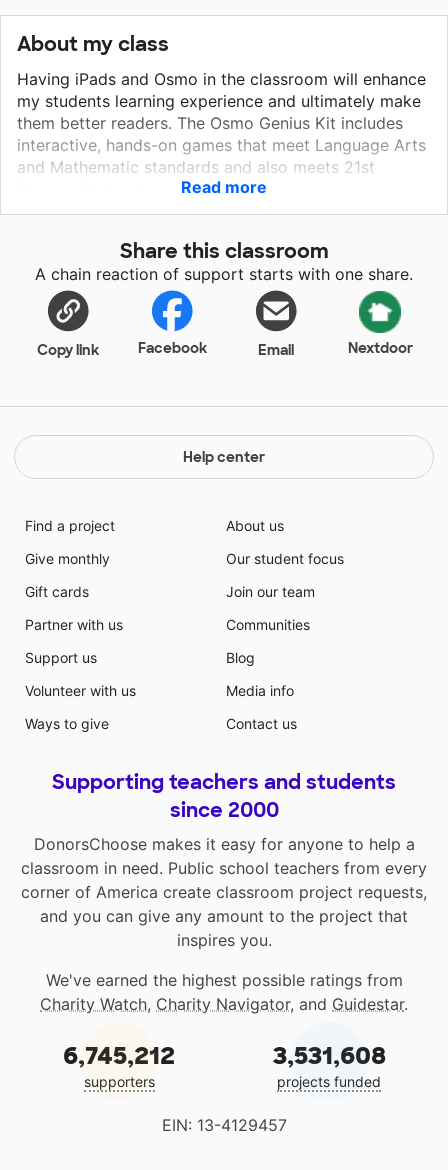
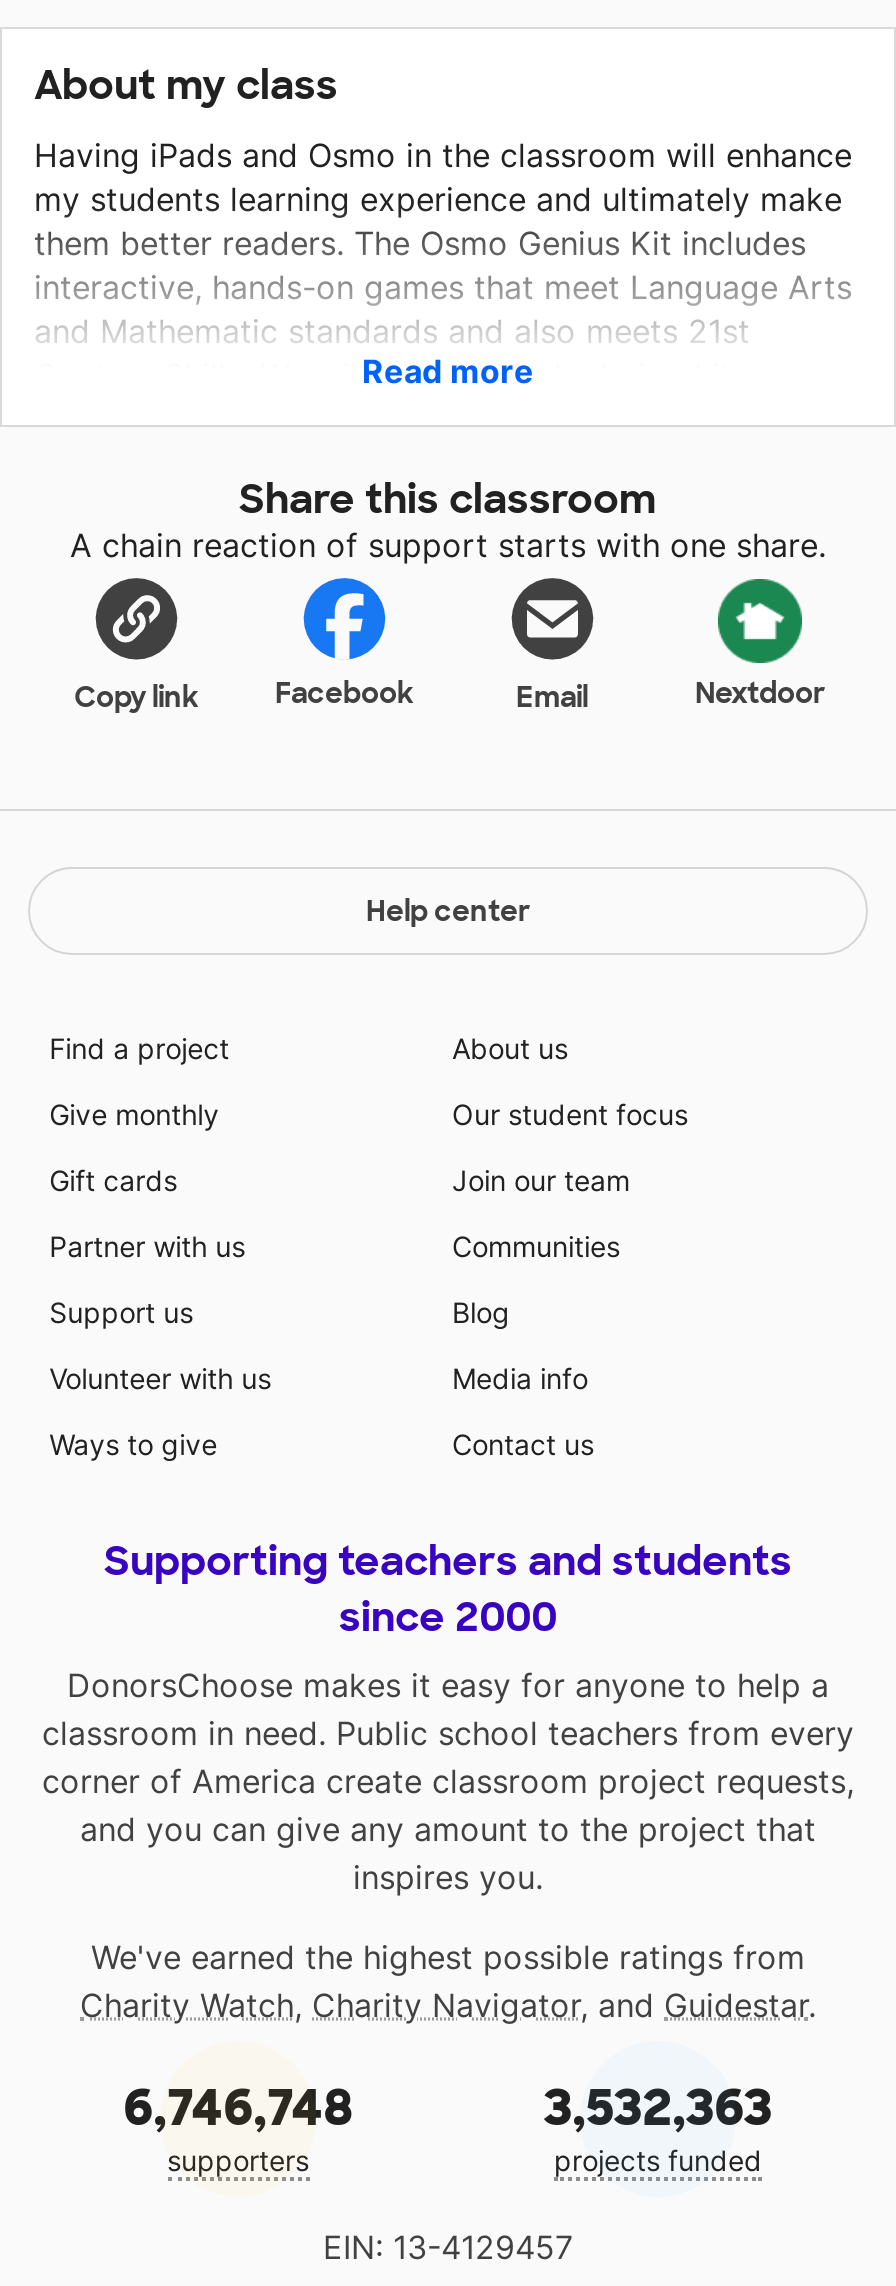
- 6,745,212
+ 6,746,748

- 3,531,608
+ 3,532,363
